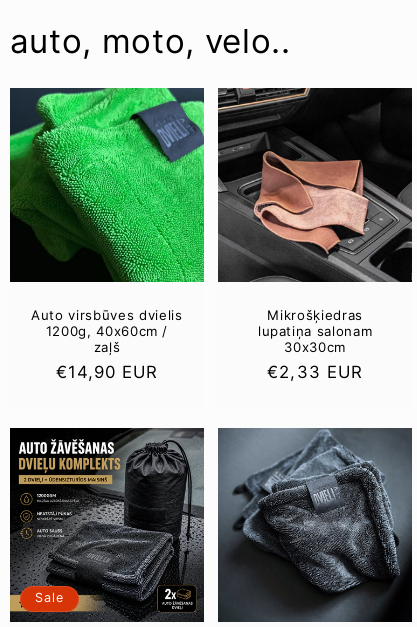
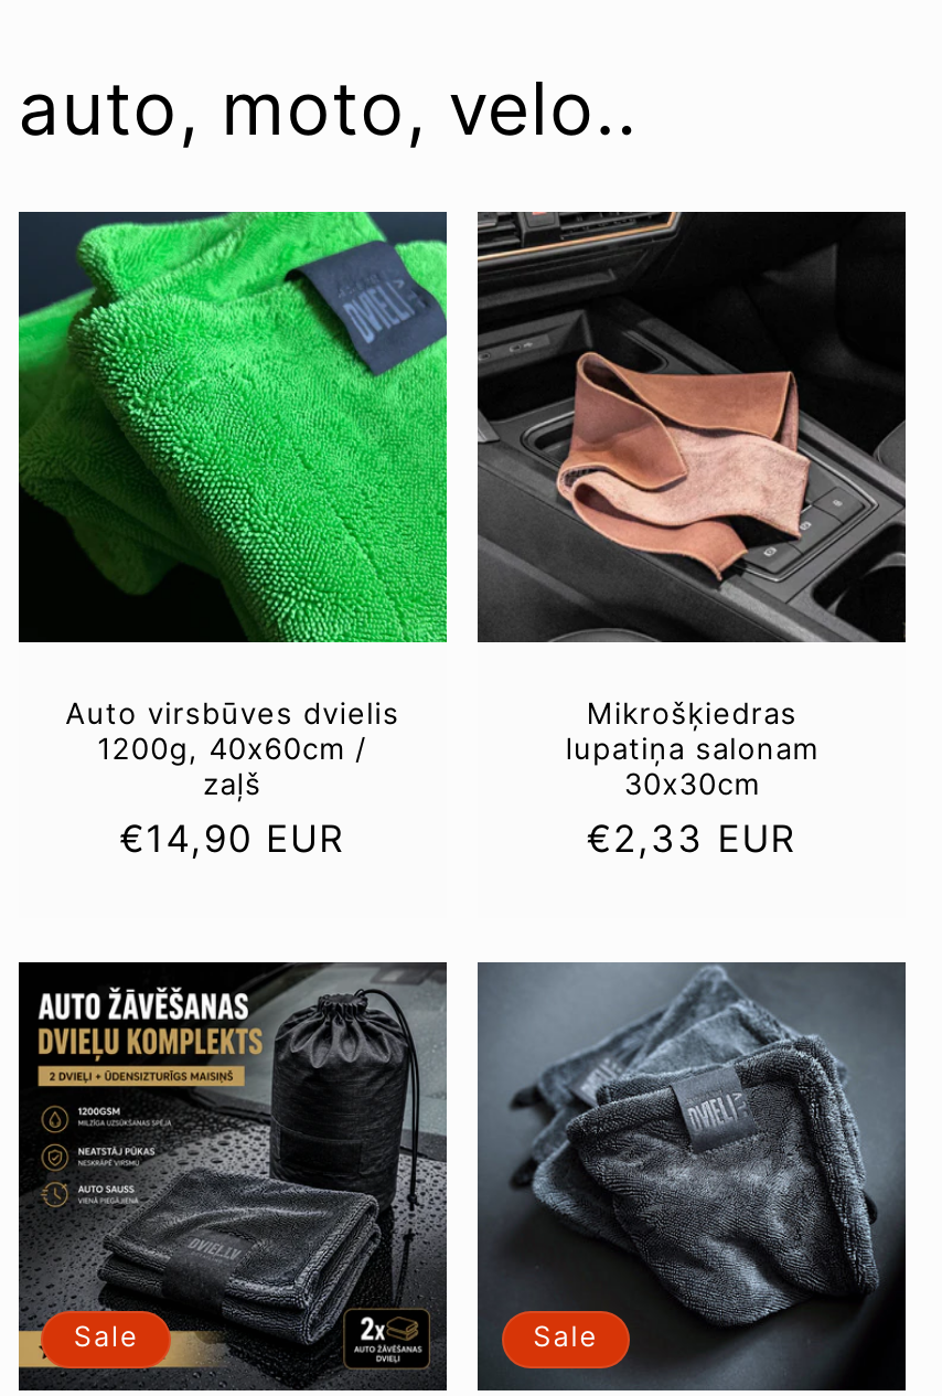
+ Sale
